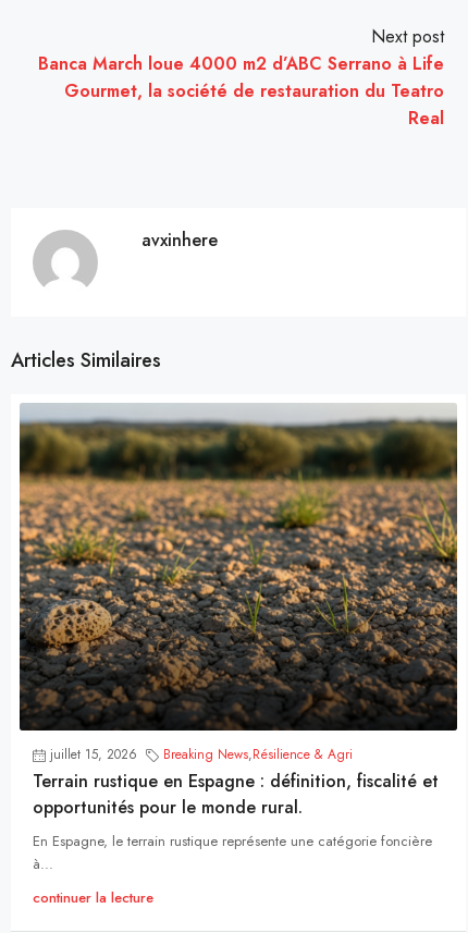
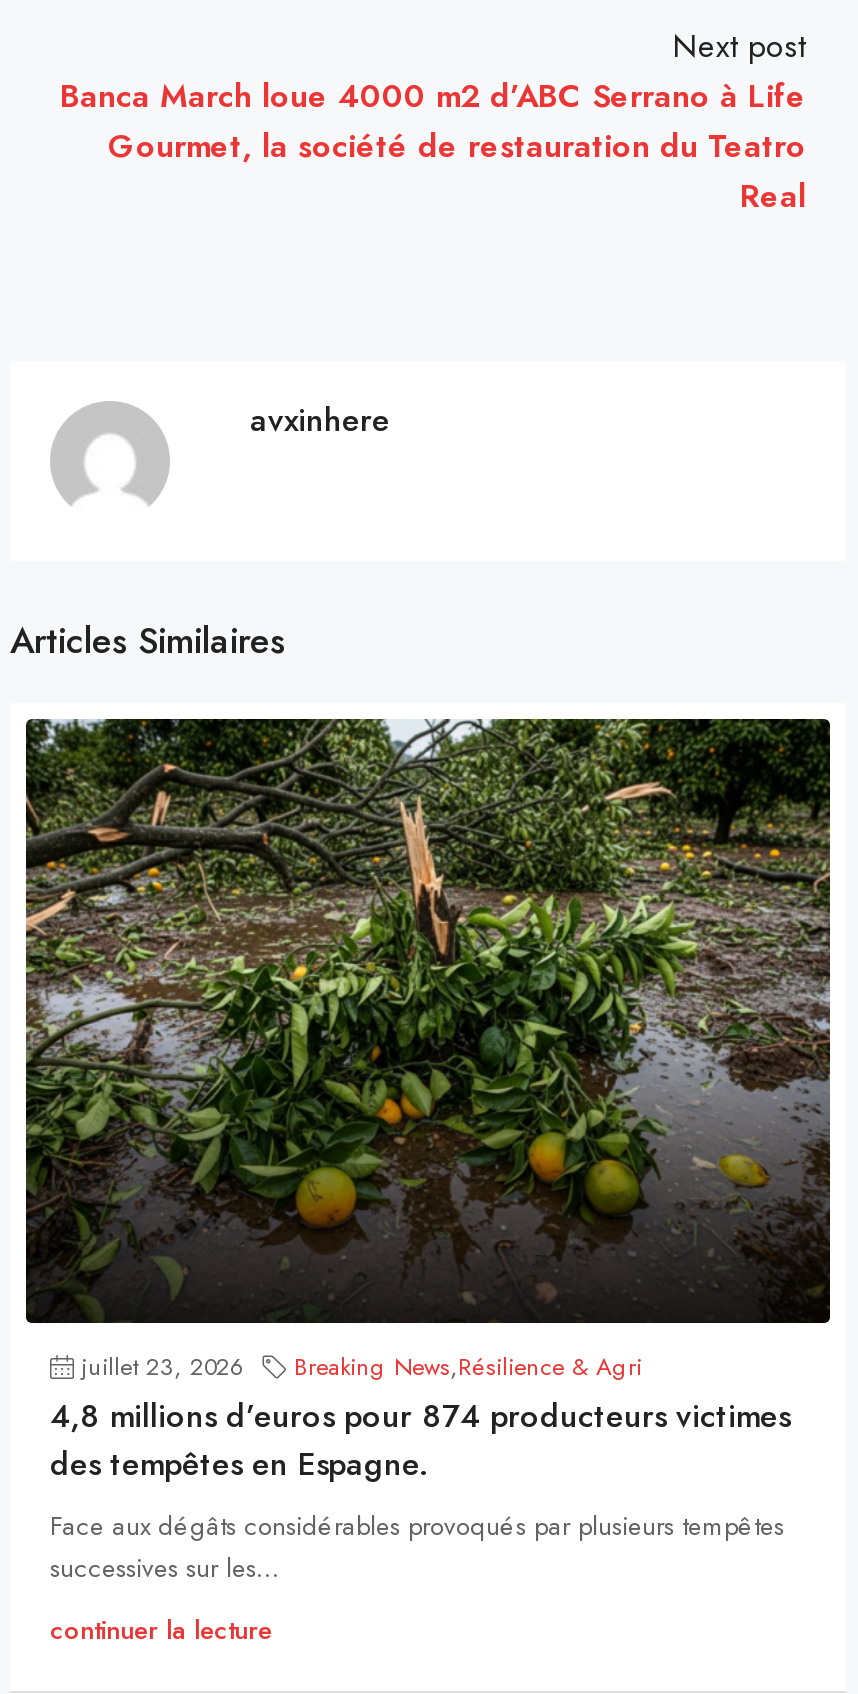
- [image]
- juillet 15, 2026 Breaking News,Résilience & Agri
+ [image]
+ juillet 23, 2026 Breaking News,Résilience & Agri

- Terrain rustique en Espagne : définition, fiscalité et
- opportunités pour le monde rural.
- En Espagne, le terrain rustique représente une catégorie foncière
- à...
+ 4,8 millions d’euros pour 874 producteurs victimes
+ des tempêtes en Espagne.
+ Face aux dégâts considérables provoqués par plusieurs tempêtes
+ successives sur les...
